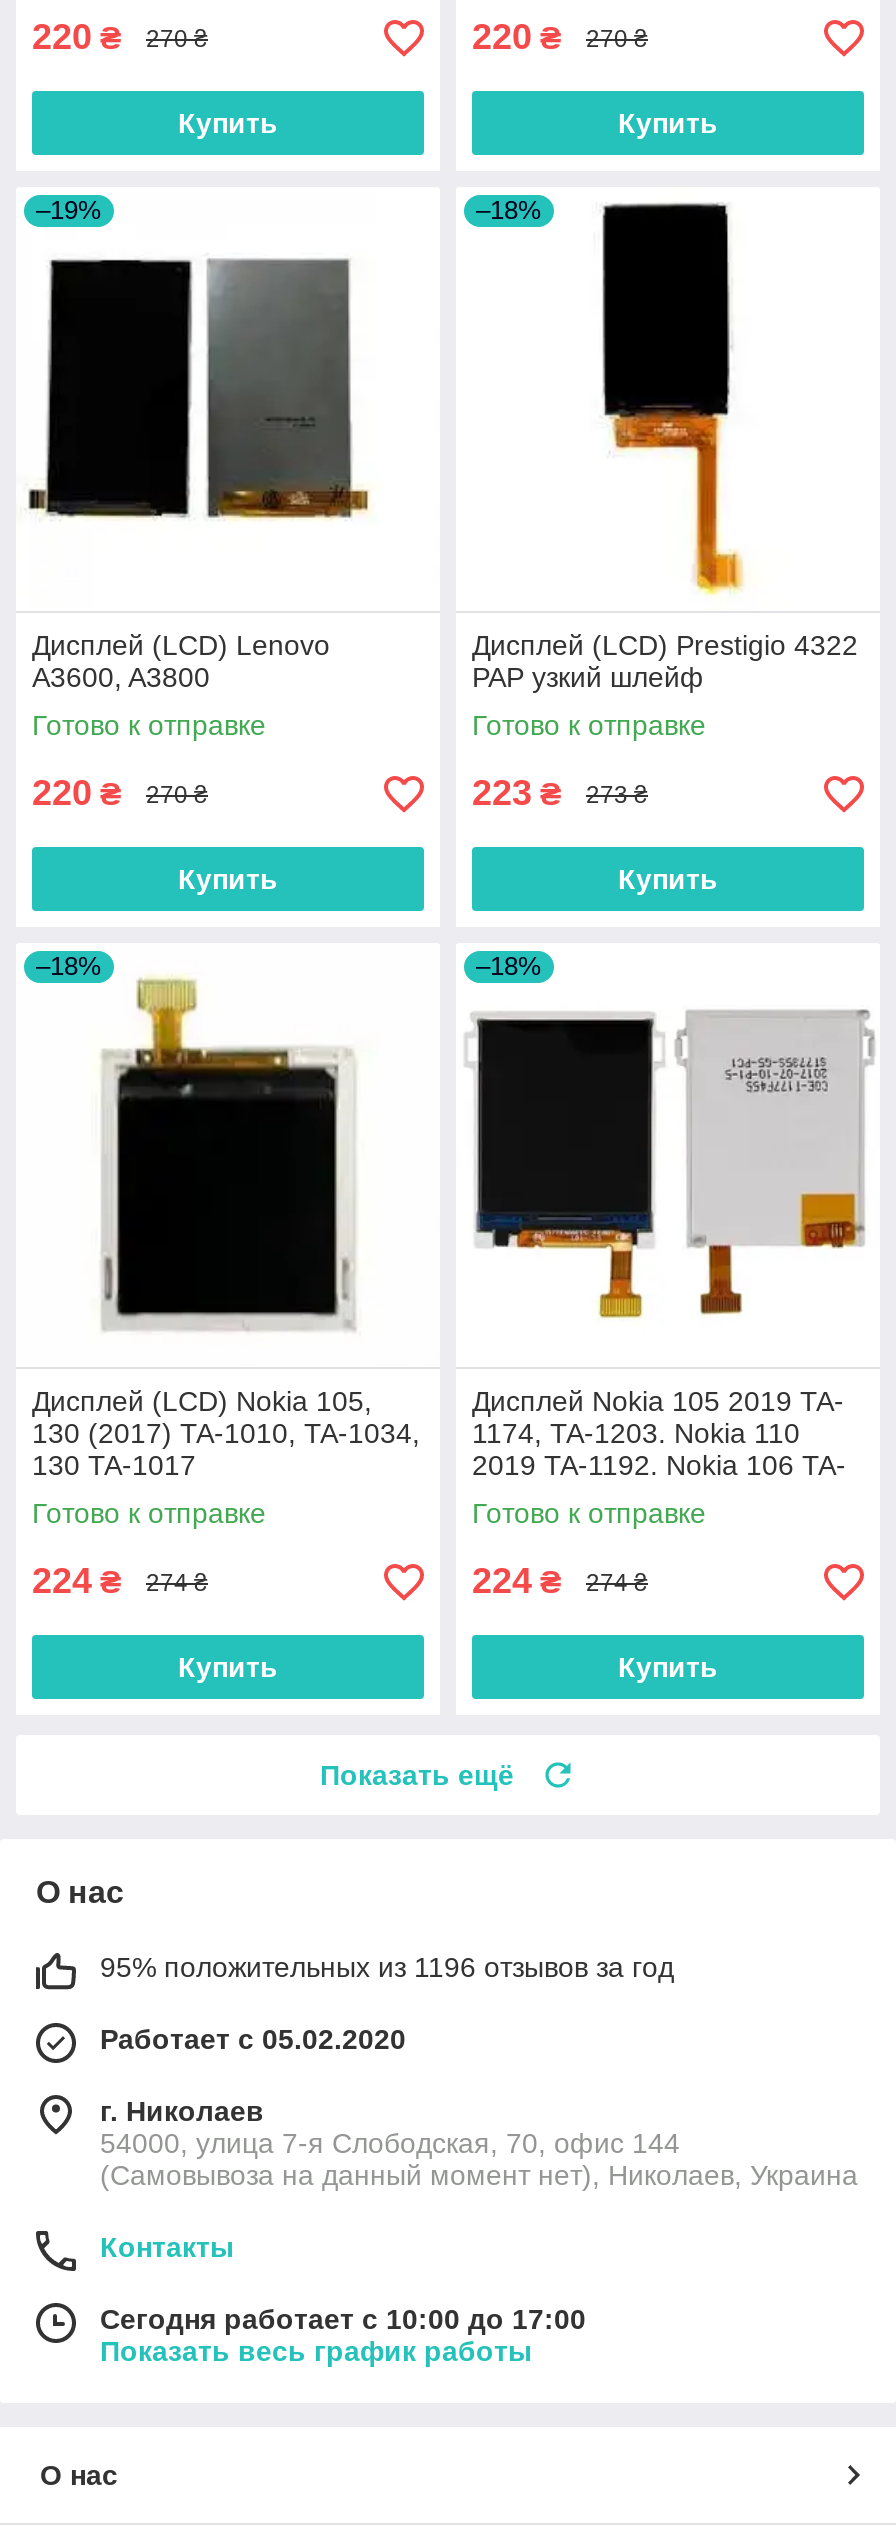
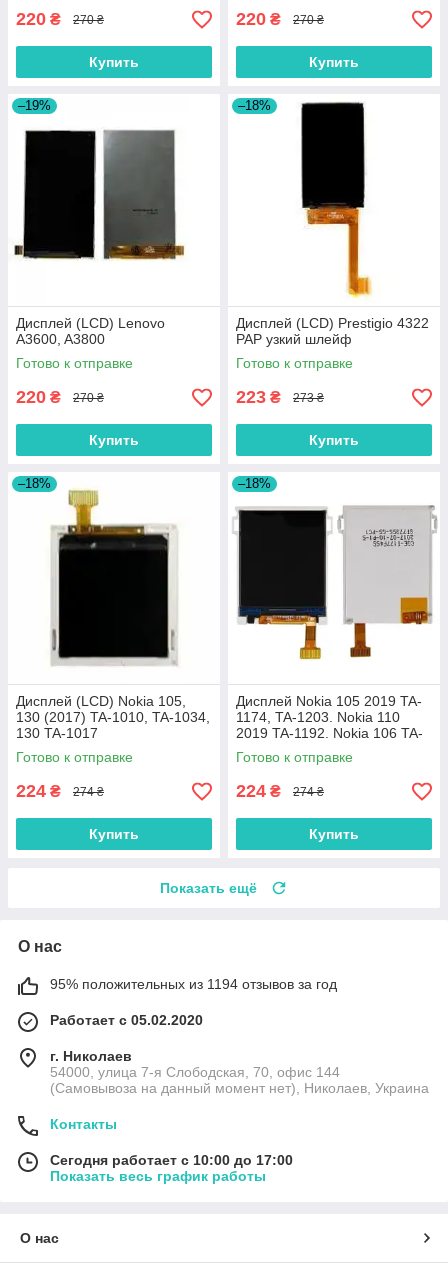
- 95% положительных из 1196 отзывов за год
+ 95% положительных из 1194 отзывов за год
